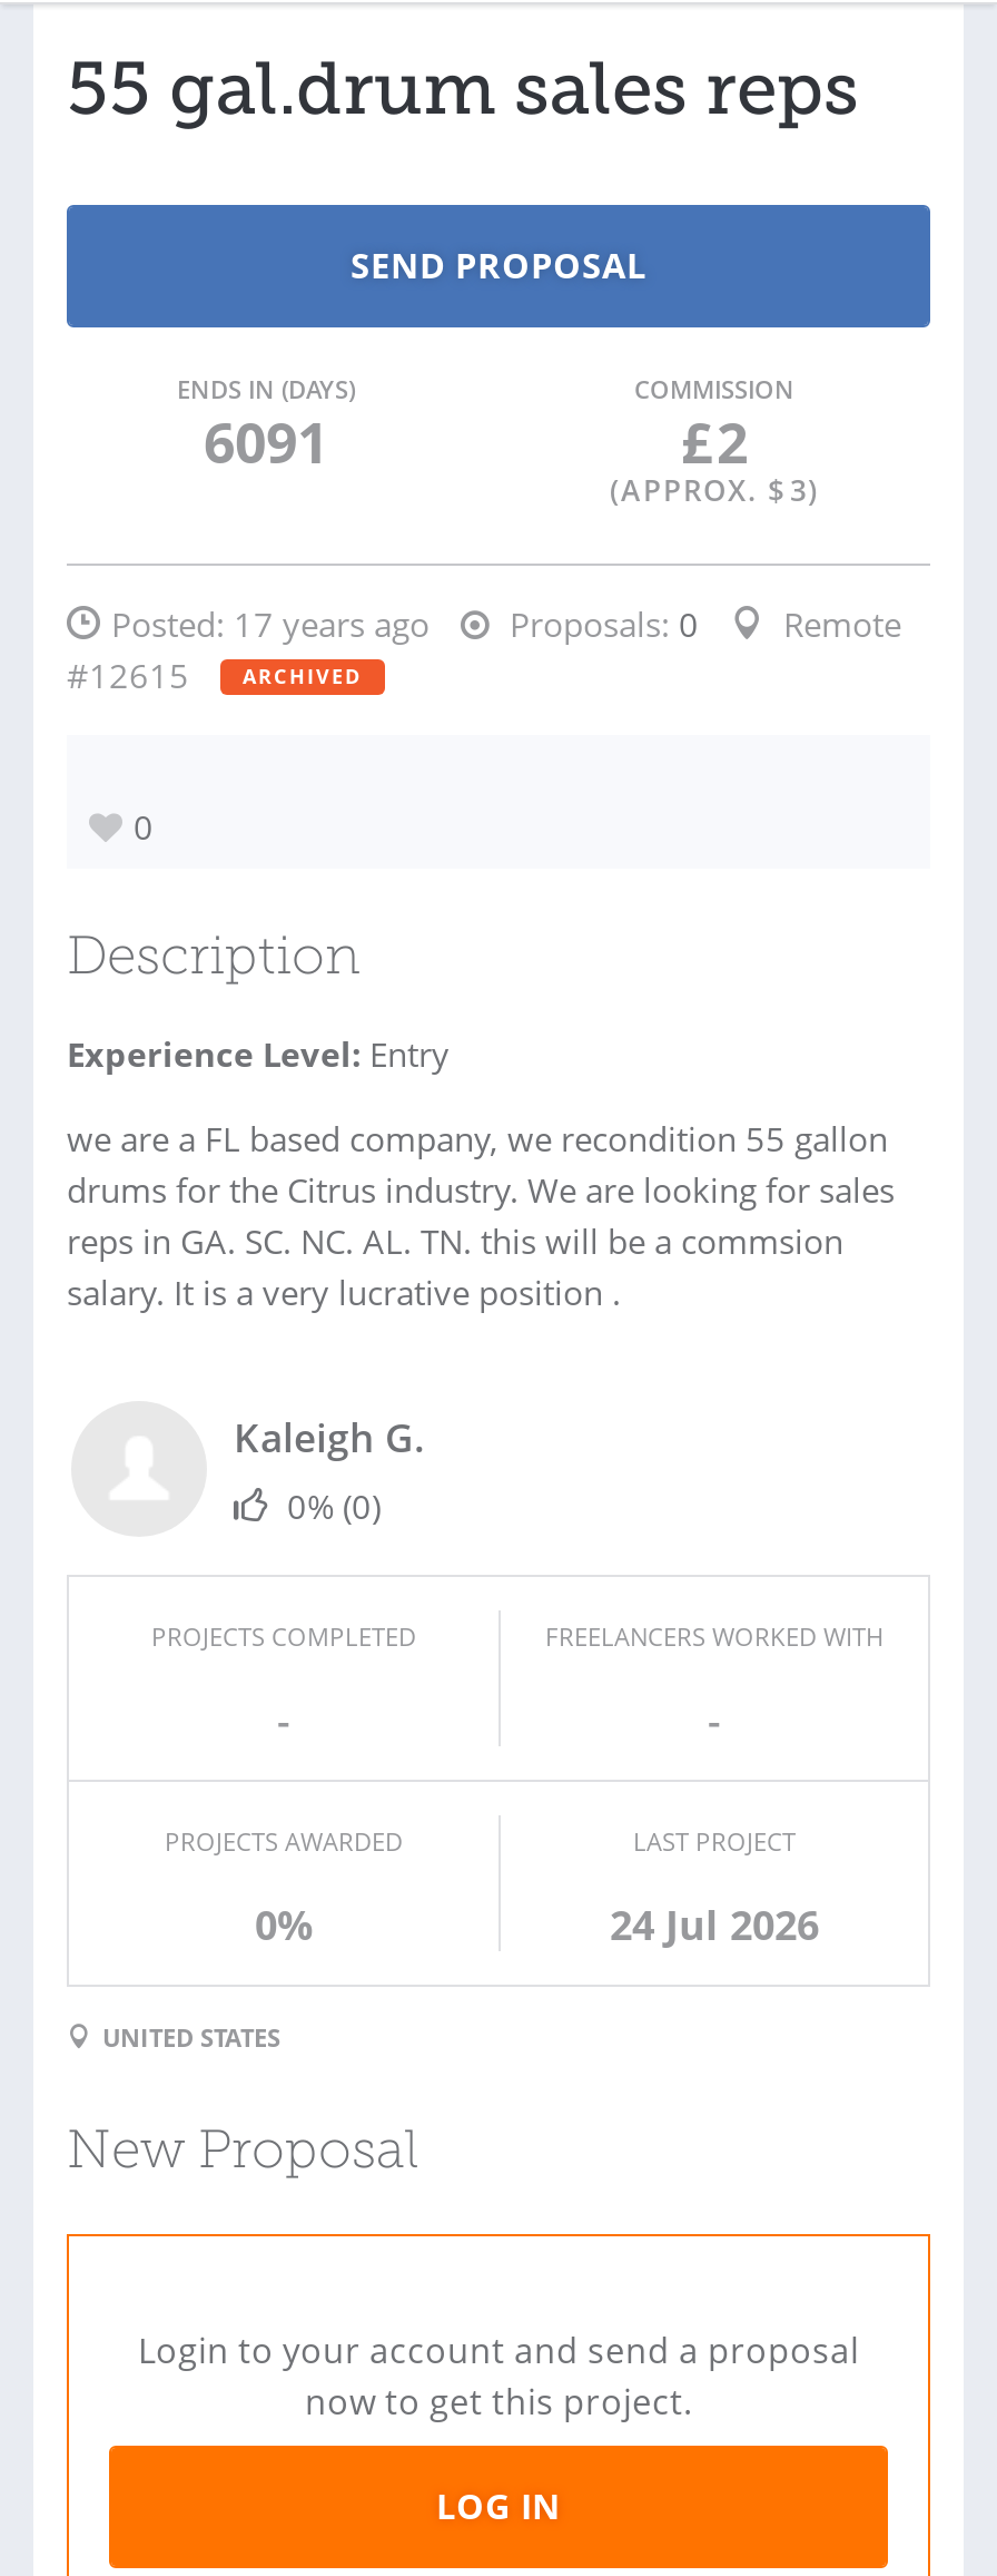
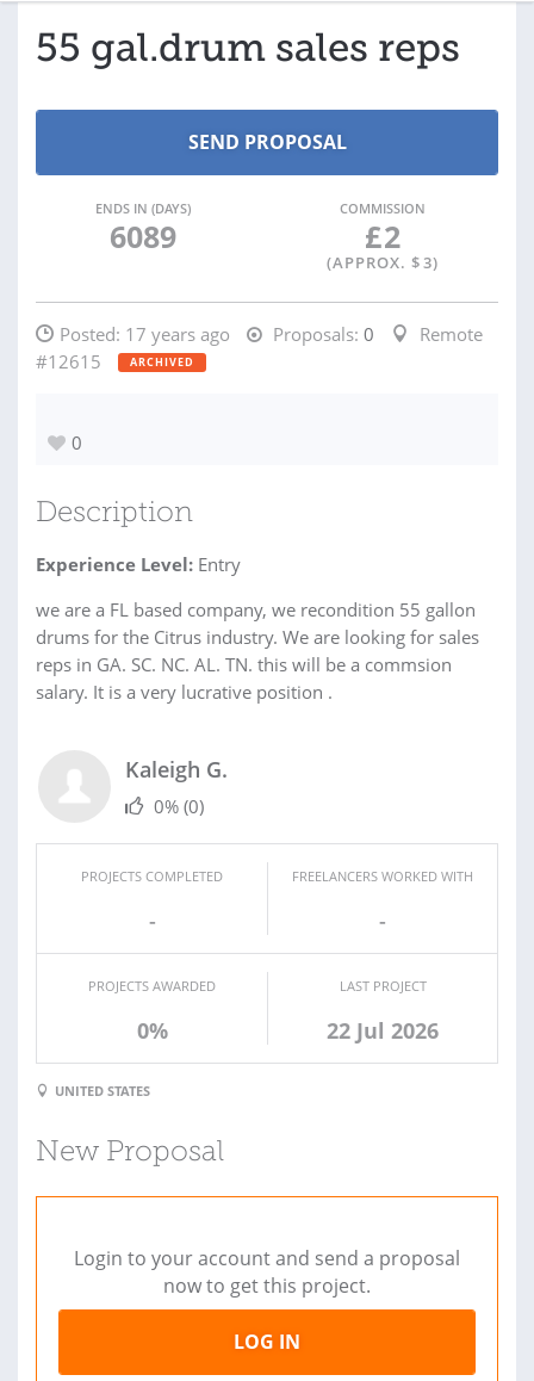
- 6091
+ 6089

- 24 Jul 2026
+ 22 Jul 2026
